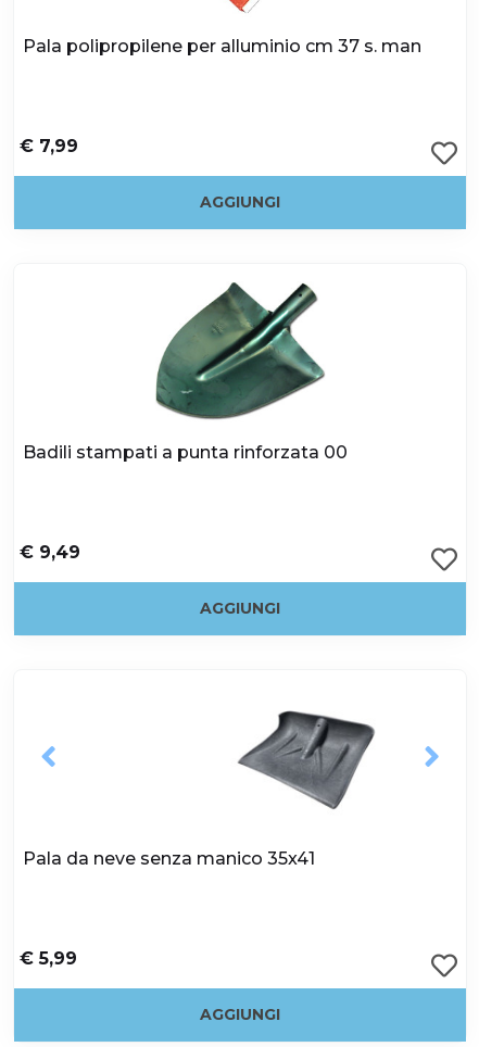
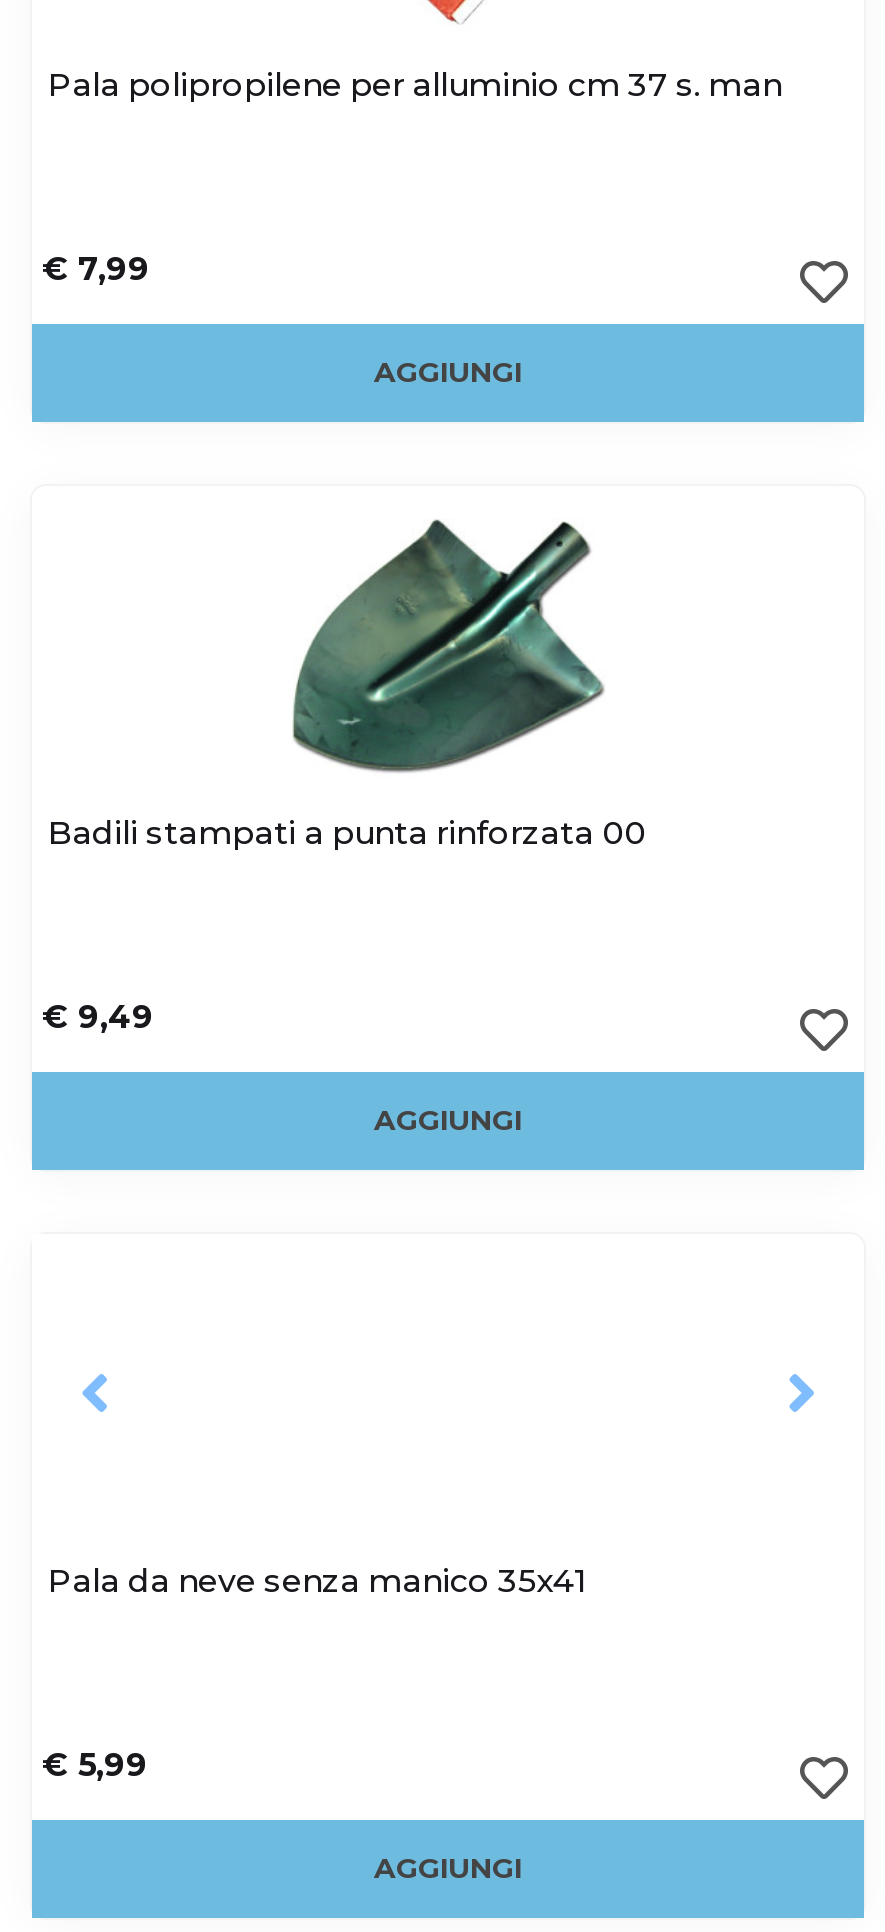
- [image]
